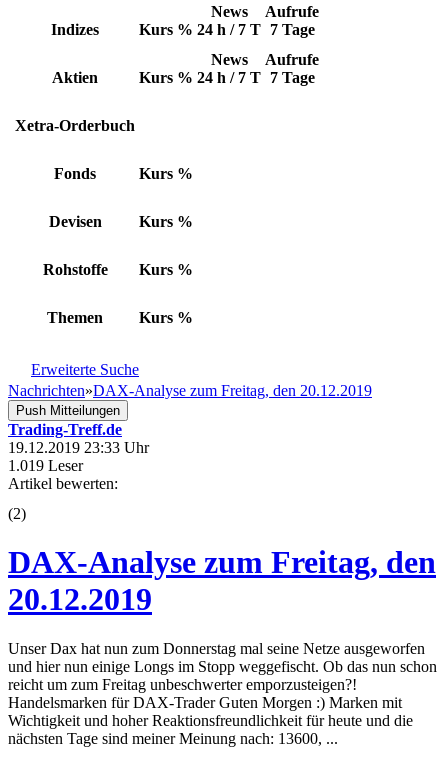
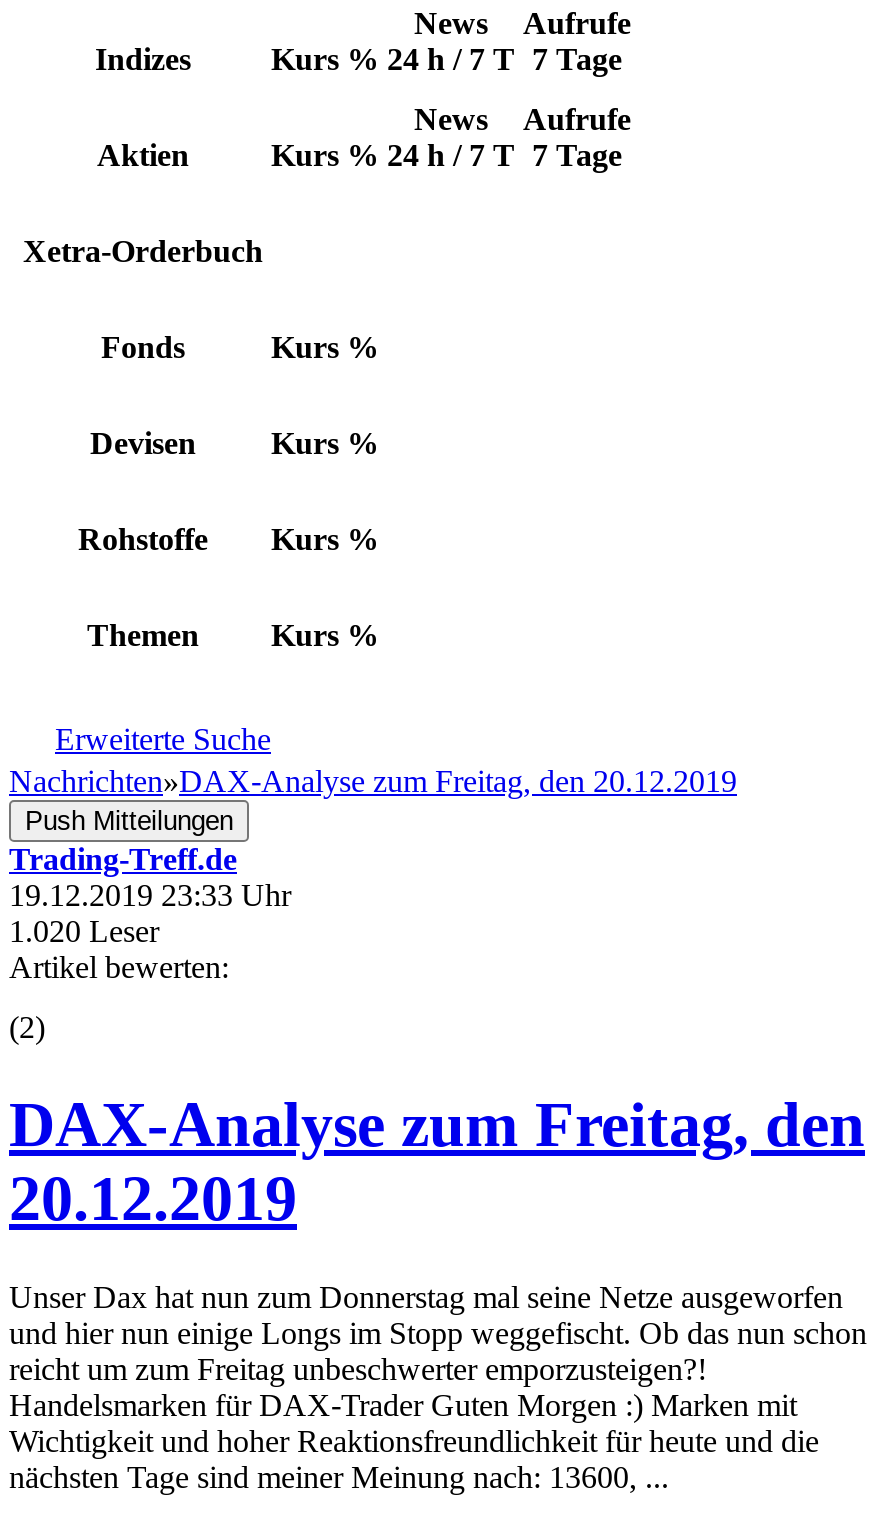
- 1.019 Leser
+ 1.020 Leser
